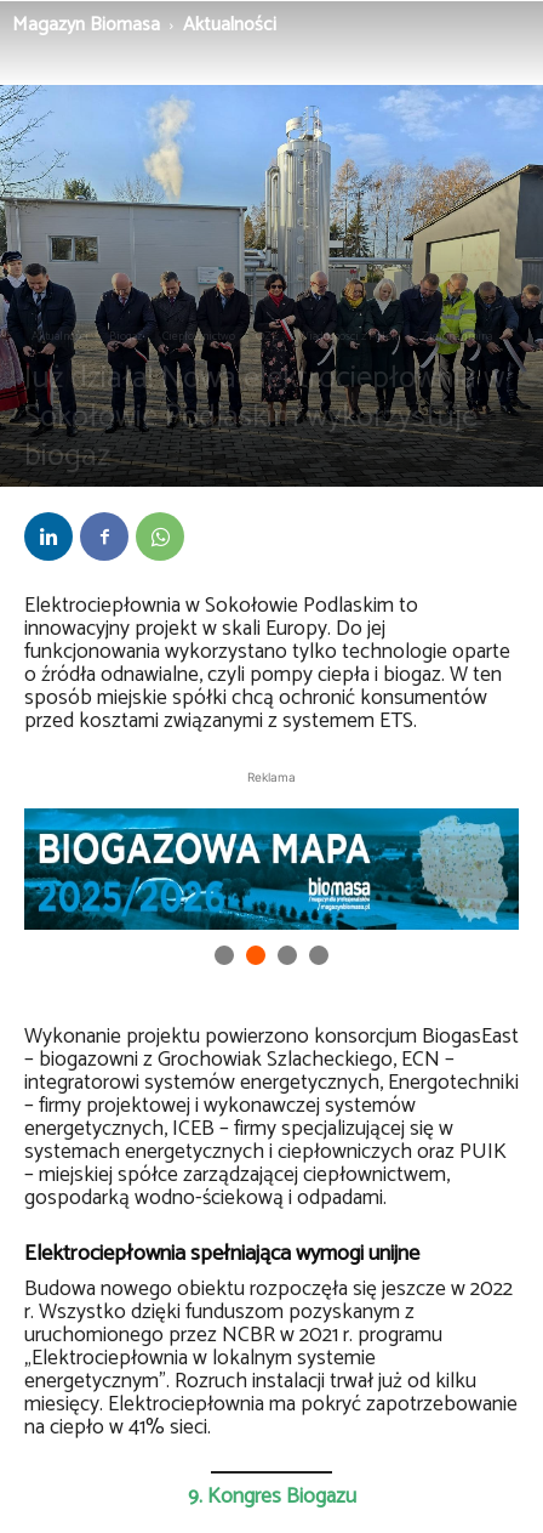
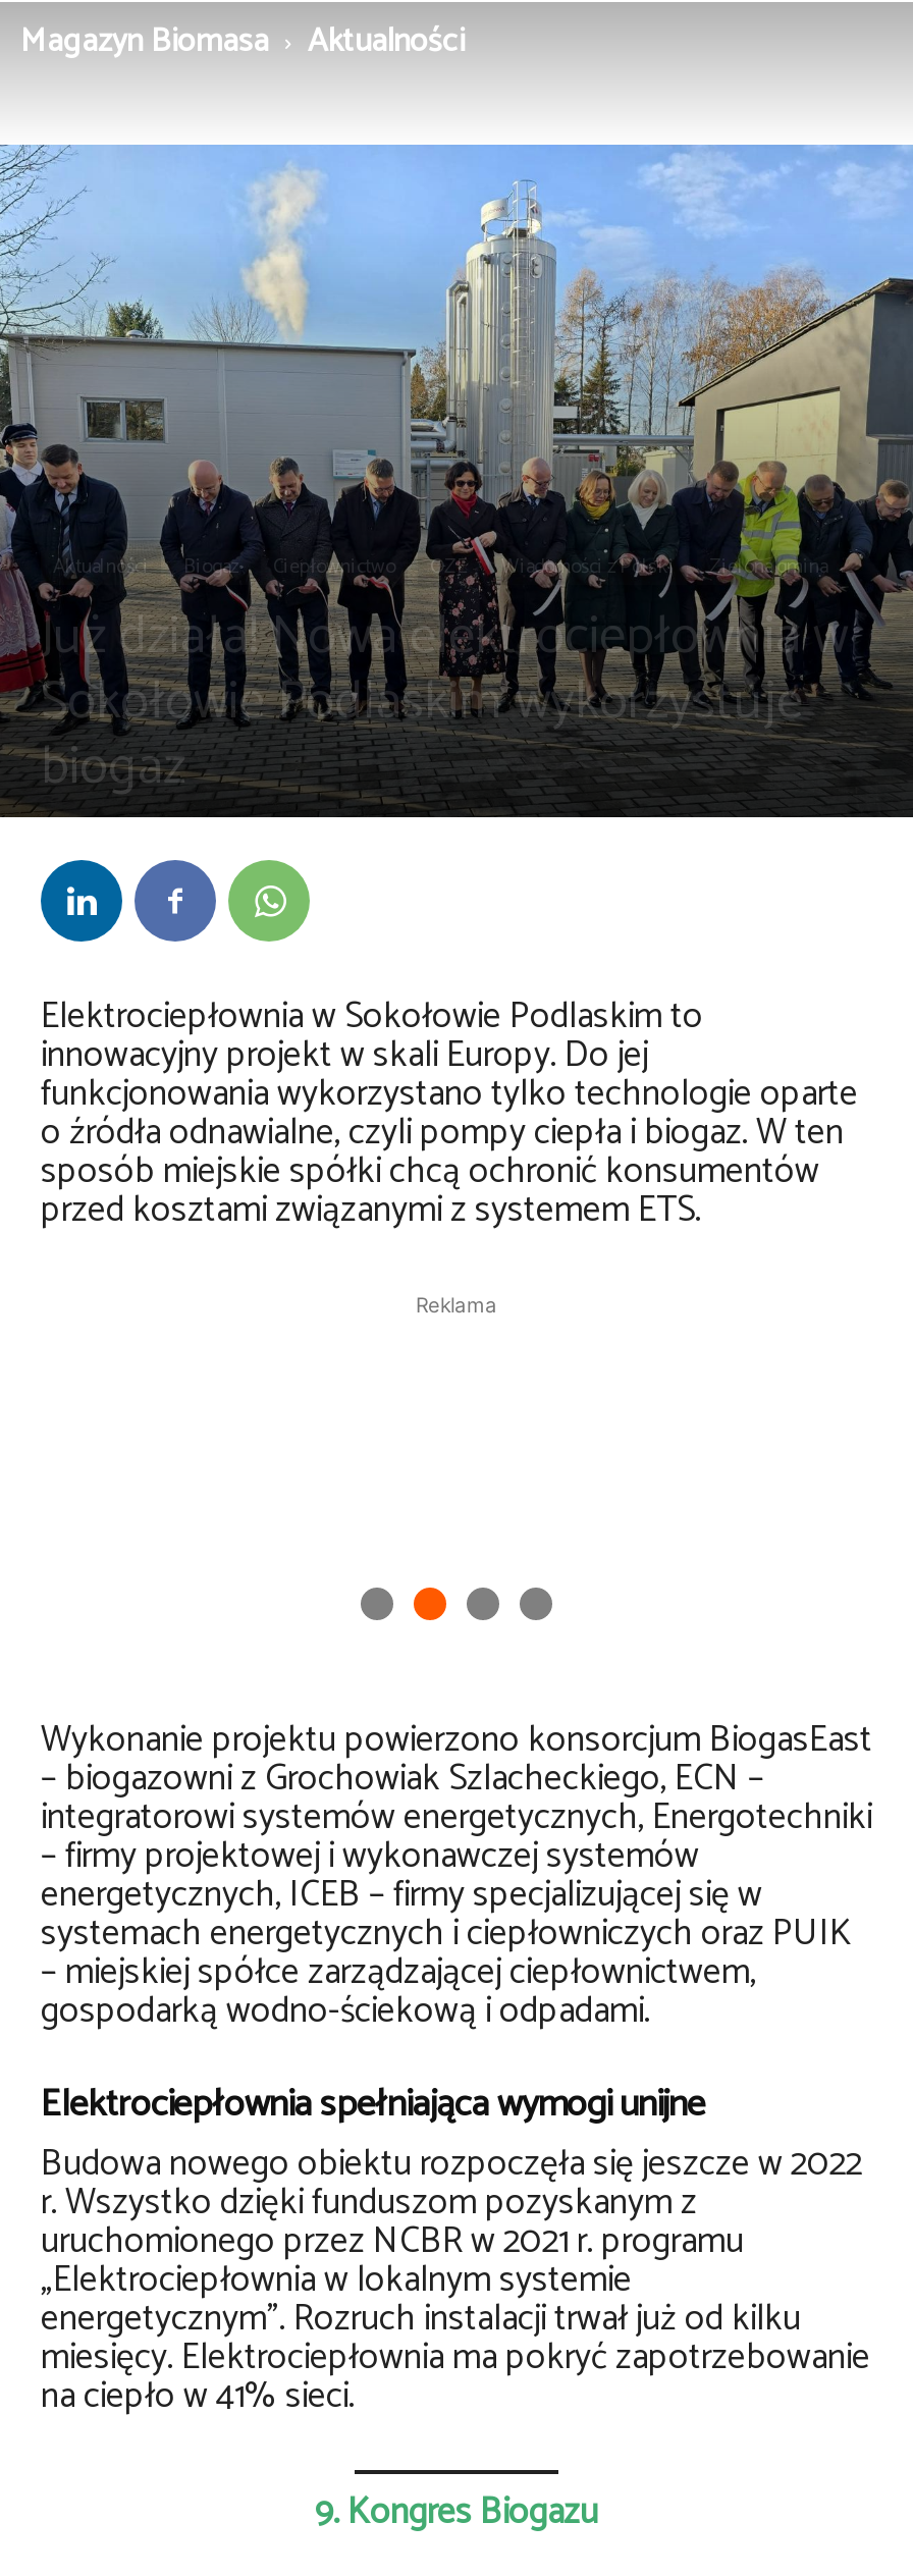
- [image]
